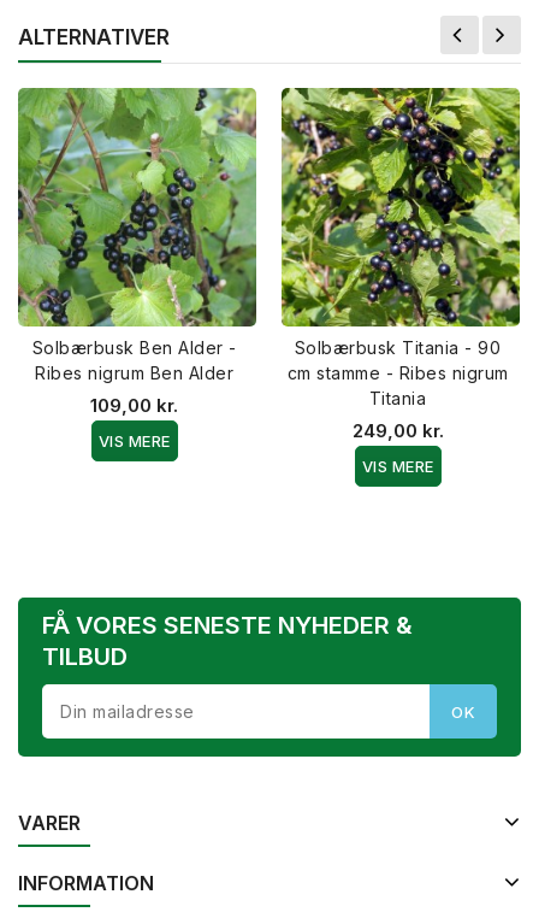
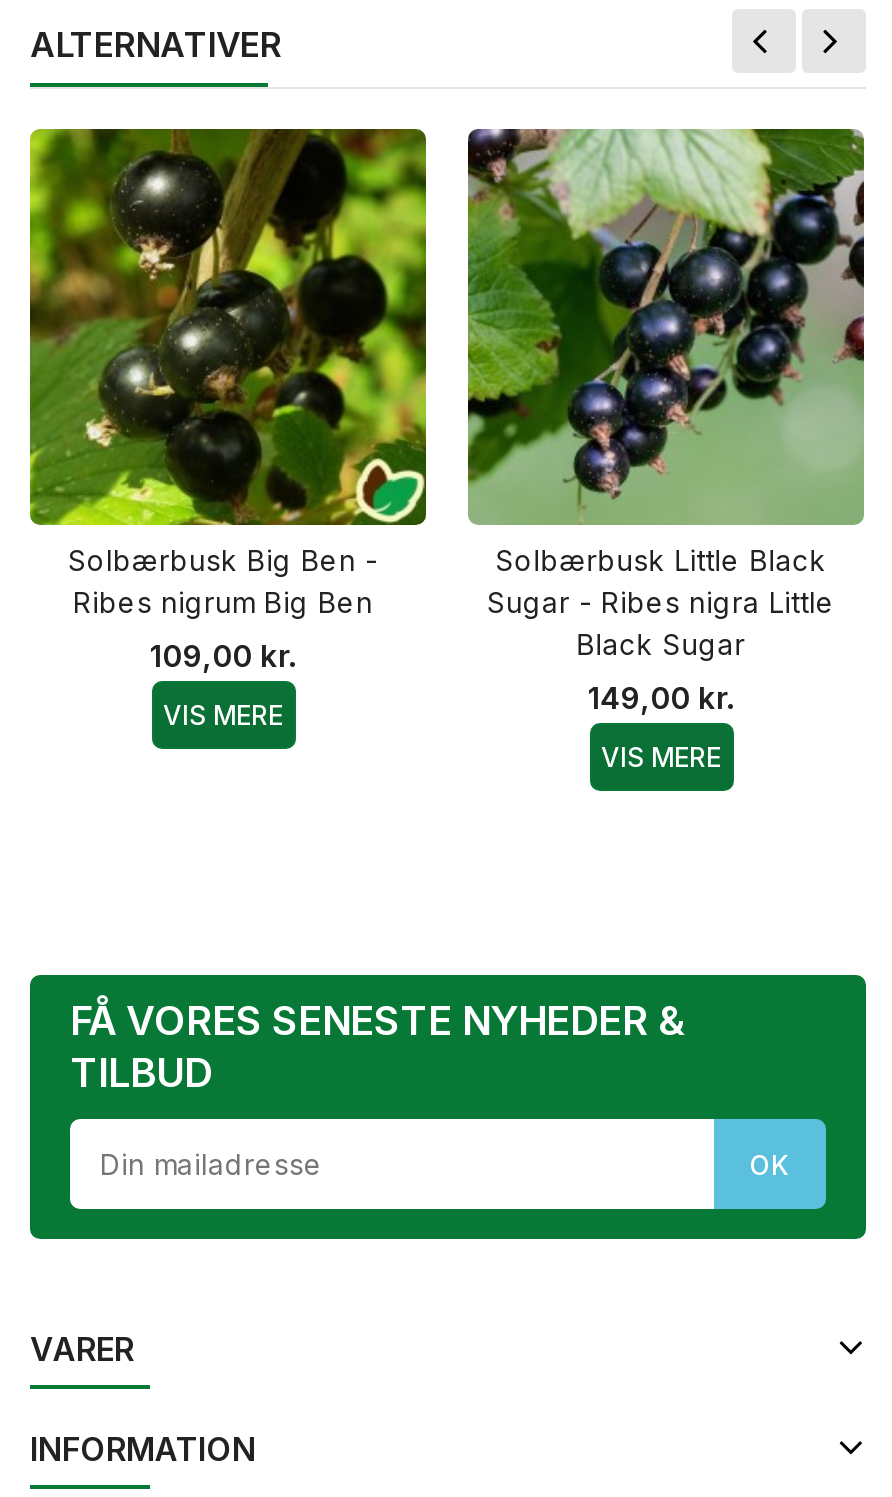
- [image]
- Solbærbusk Ben Alder -
+ [image]
+ Solbærbusk Big Ben -

- [image]
- Solbærbusk Titania - 90
- cm stamme - Ribes nigrum
- Titania
+ [image]
+ Solbærbusk Little Black
+ Sugar - Ribes nigra Little
+ Black Sugar

- Ribes nigrum Ben Alder
+ Ribes nigrum Big Ben

- 249,00 kr.
+ 149,00 kr.
